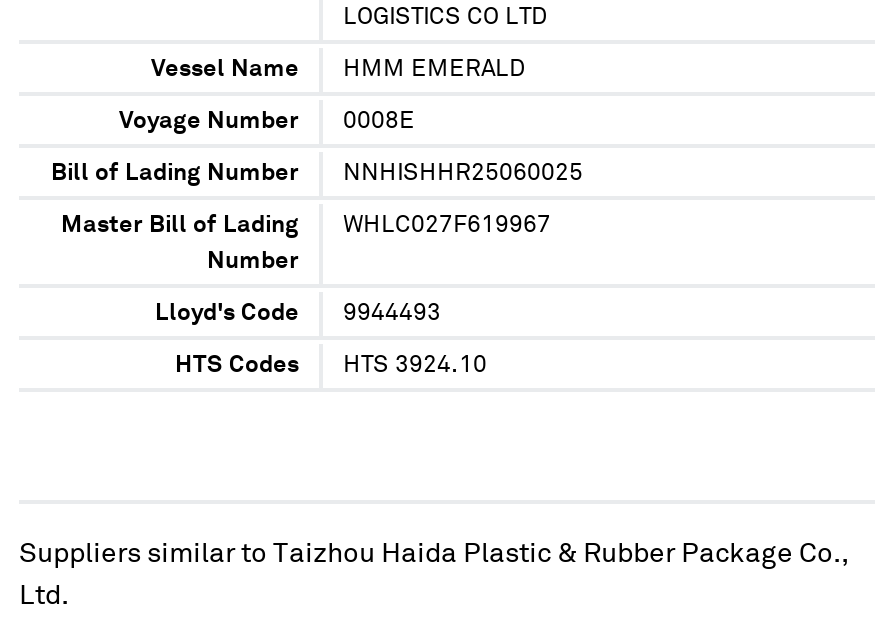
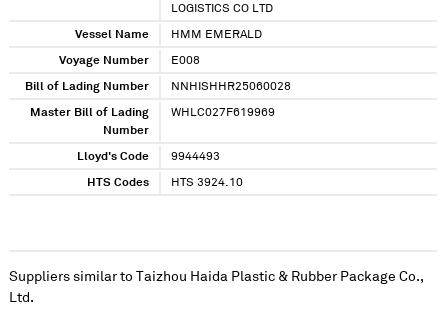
- Voyage Number 0008E
+ Voyage Number E008

- Bill of Lading Number NNHISHHR25060025
+ Bill of Lading Number NNHISHHR25060028

- Master Bill of Lading WHLC027F619967
+ Master Bill of Lading WHLC027F619969
